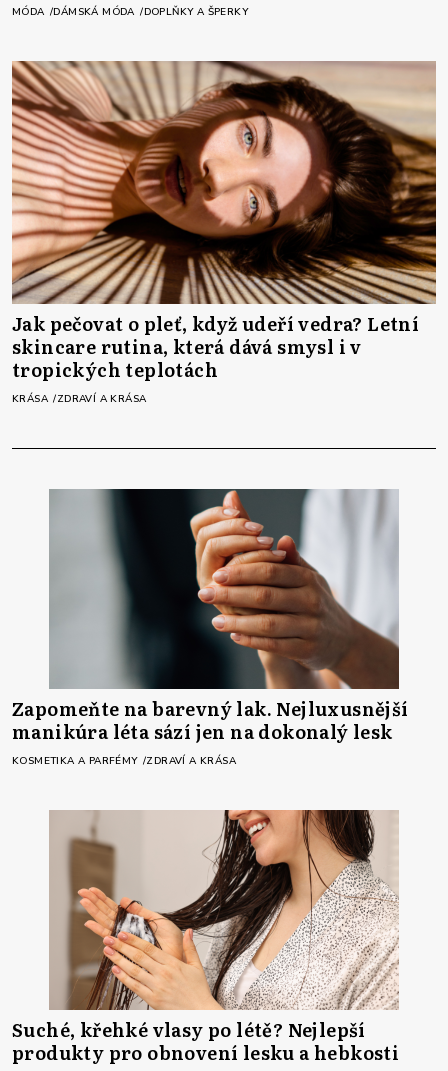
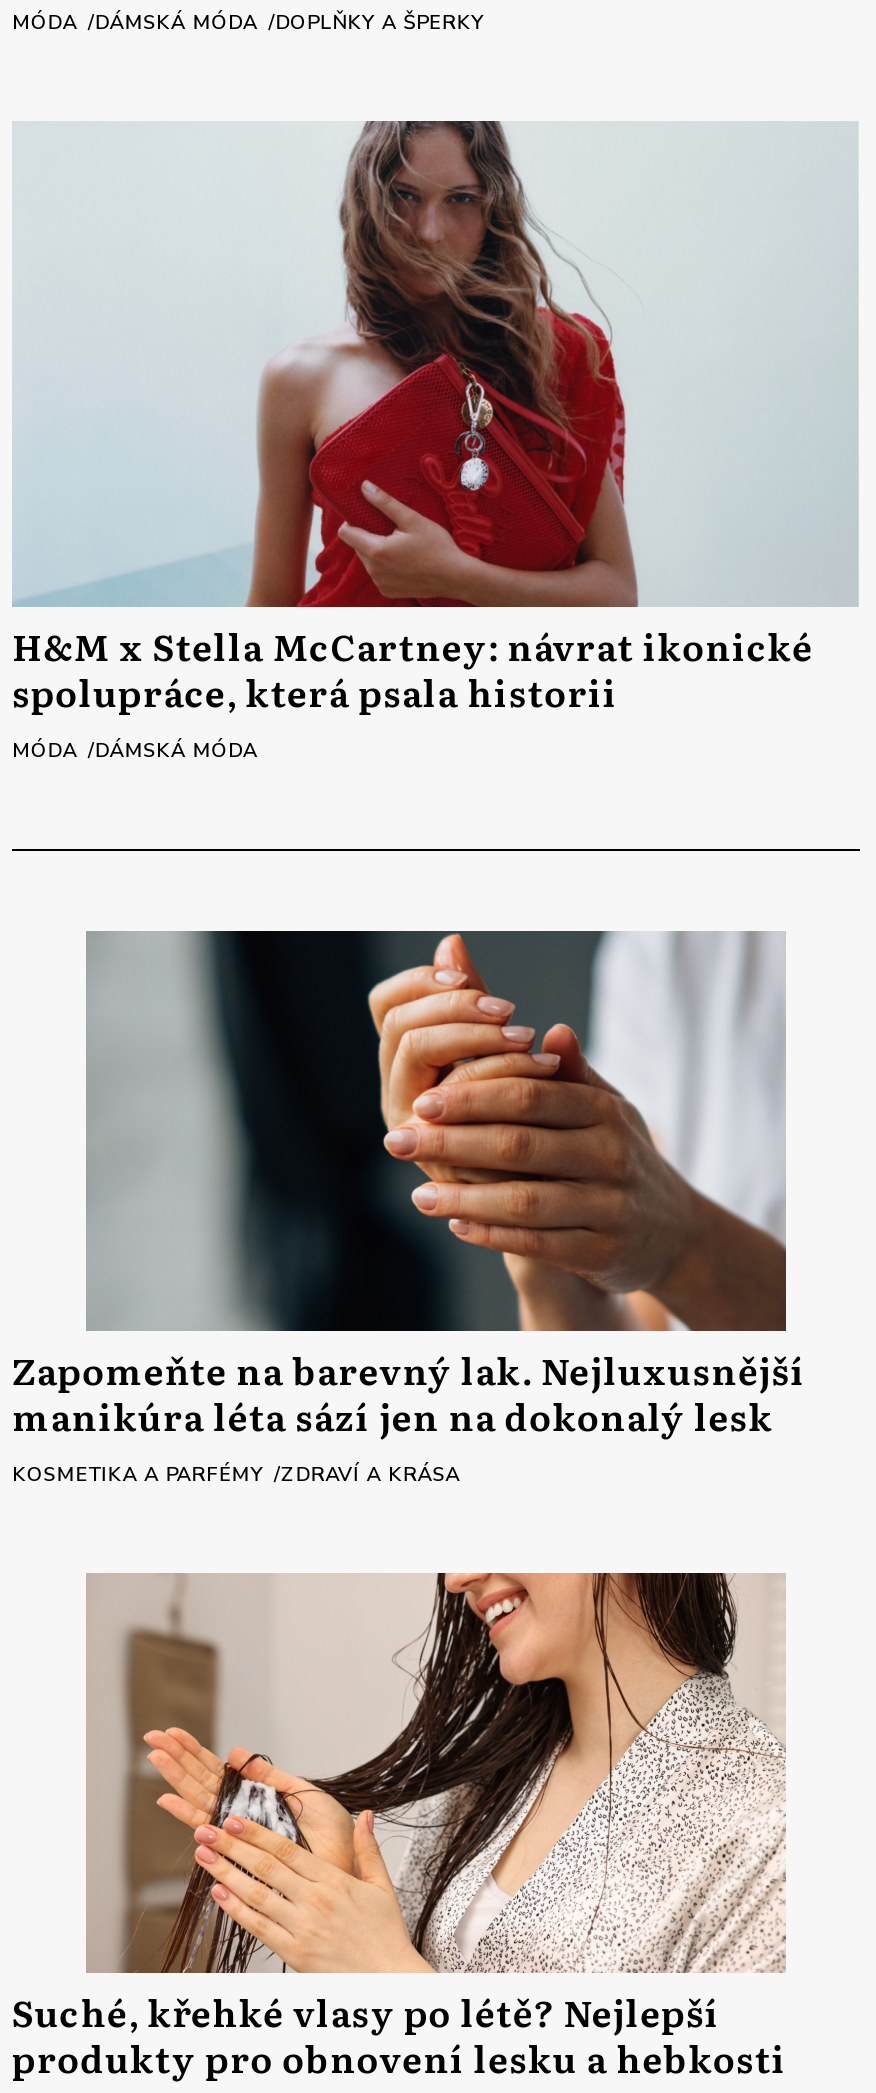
- [image]
- Jak pečovat o pleť, když udeří vedra? Letní
- skincare rutina, která dává smysl i v
- tropických teplotách
- KRÁSA ZDRAVÍ A KRÁSA
+ [image]
+ H&M x Stella McCartney: návrat ikonické
+ spolupráce, která psala historii
+ MÓDA DÁMSKÁ MÓDA
